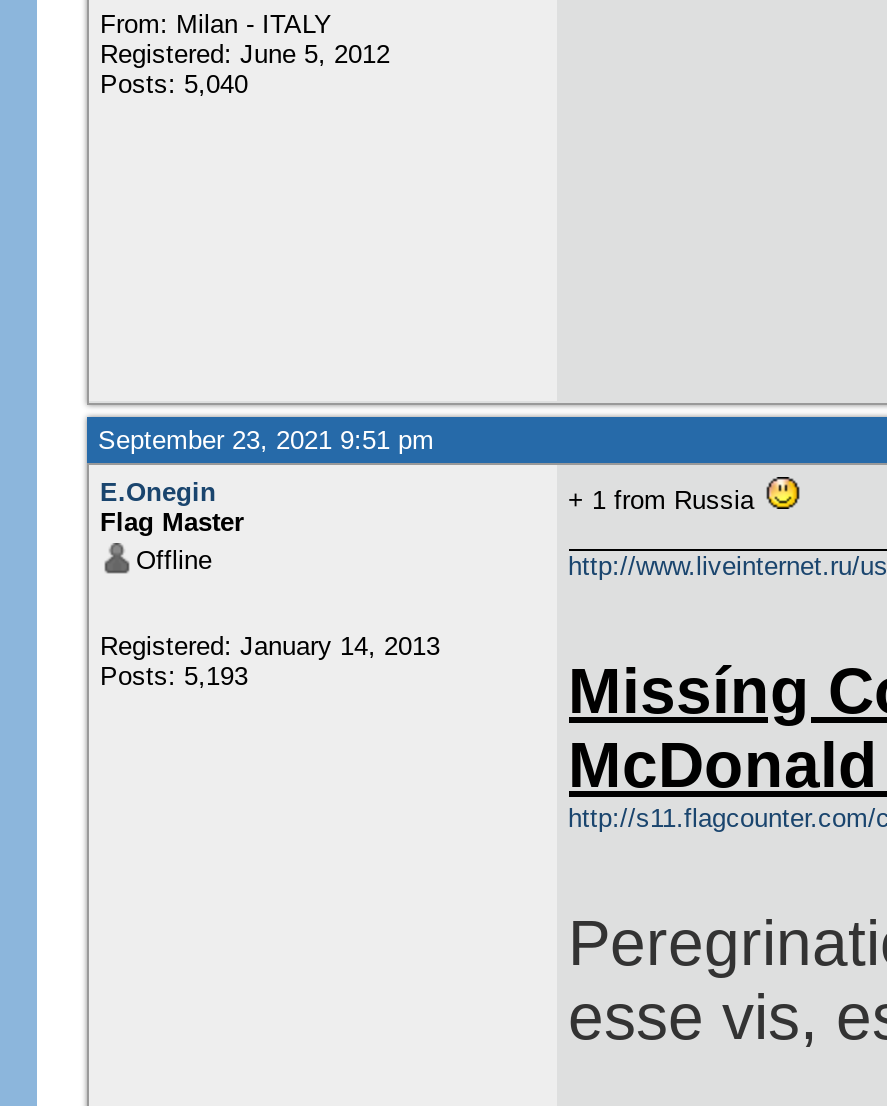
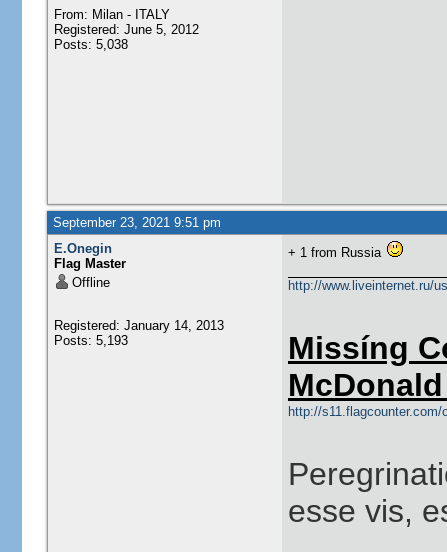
- Posts: 5,040
+ Posts: 5,038
